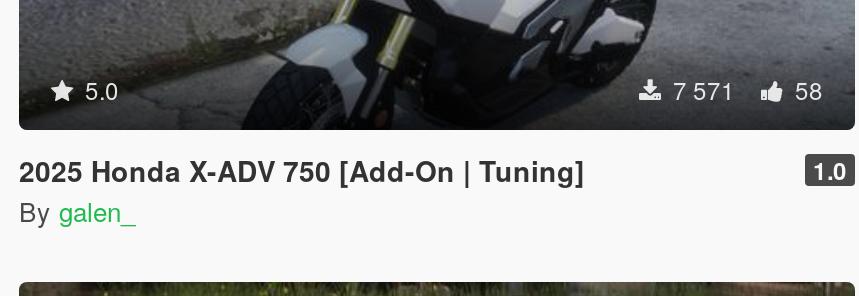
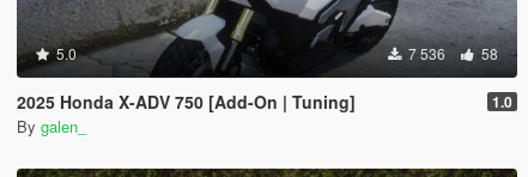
- 7 571 58
+ 7 536 58
